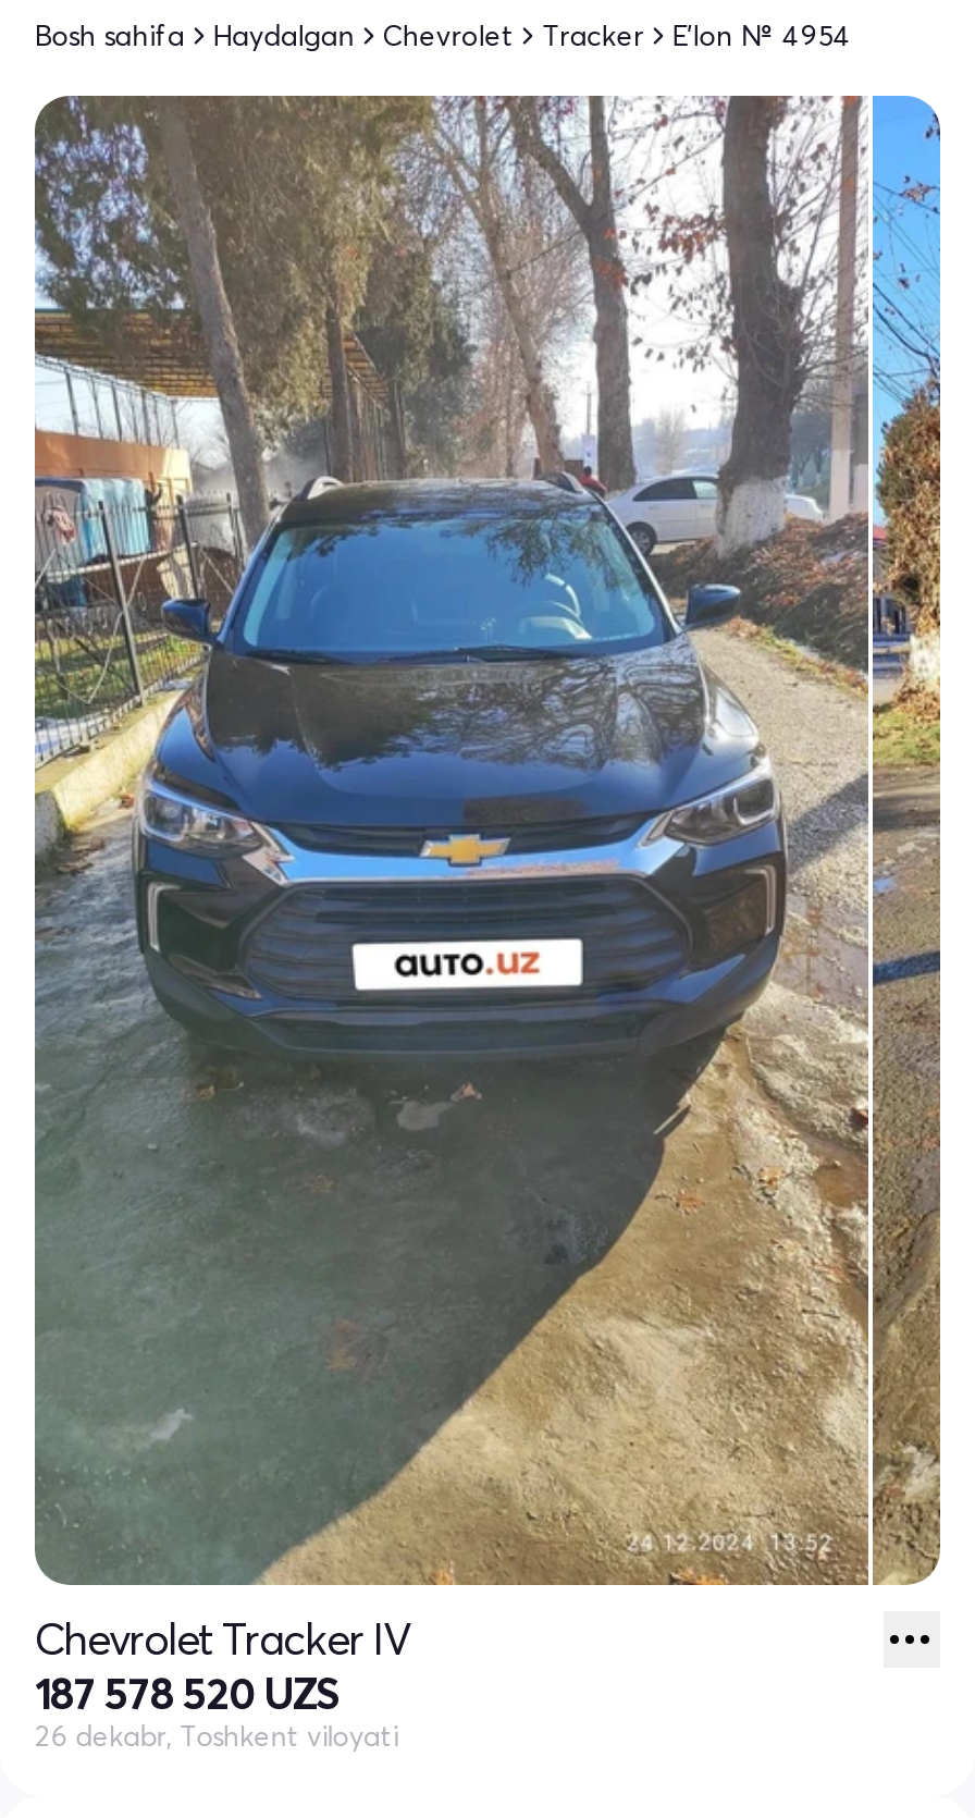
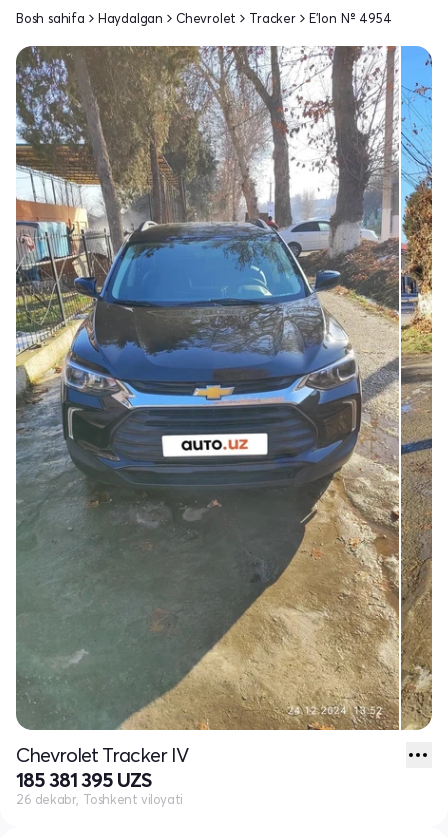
- 187 578 520 UZS
+ 185 381 395 UZS
